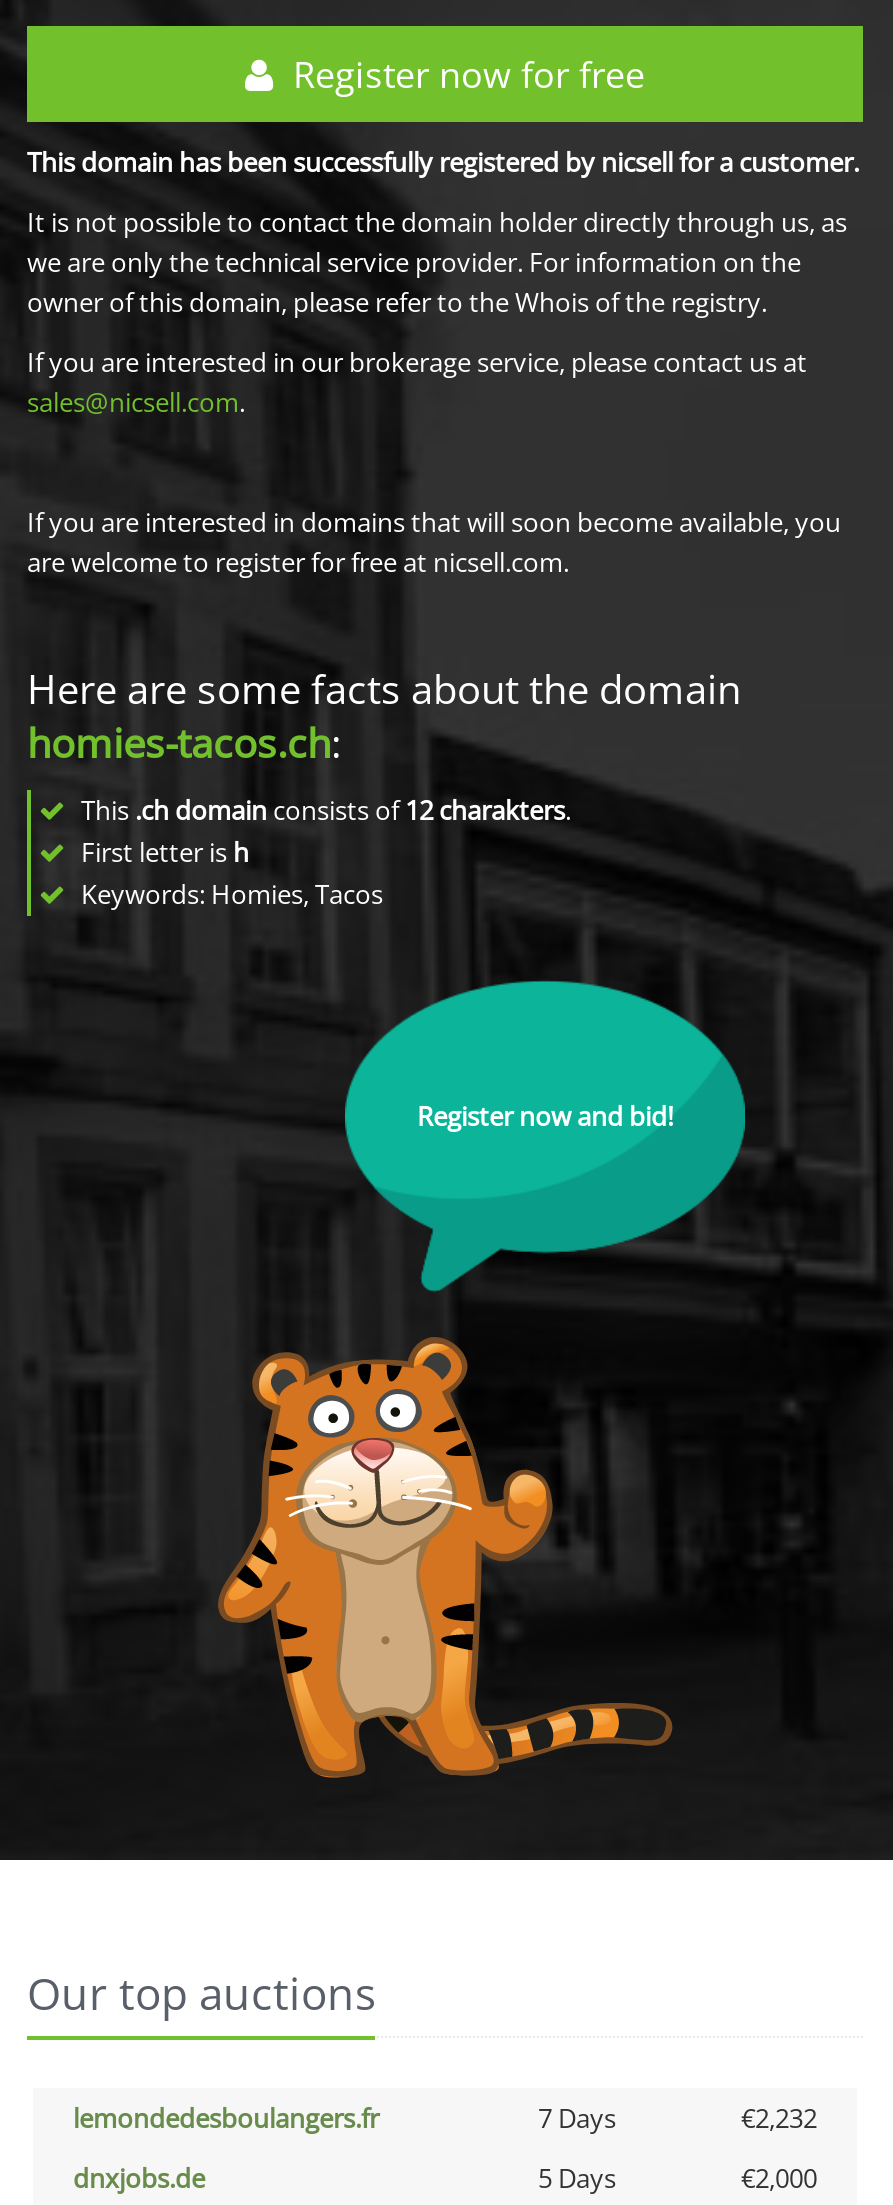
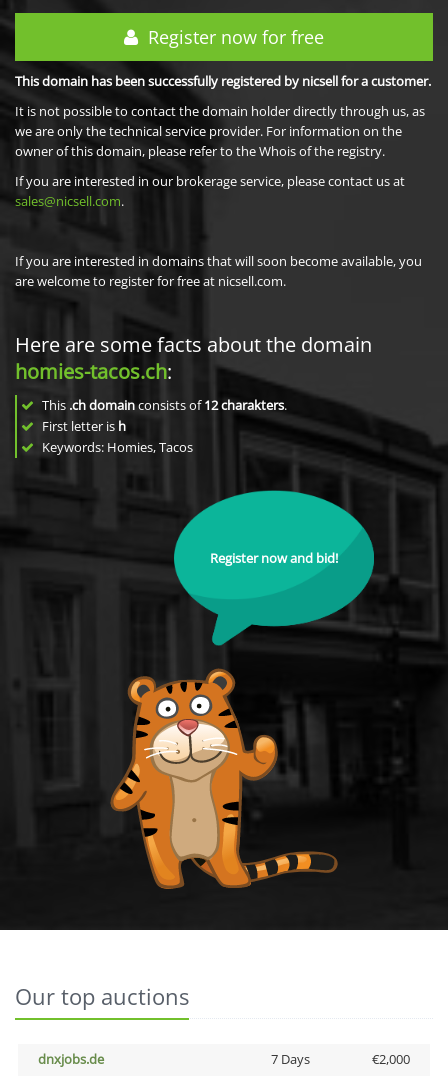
- lemondedesboulangers.fr
- 7 Days
- €2,232

- 5 Days
+ 7 Days
